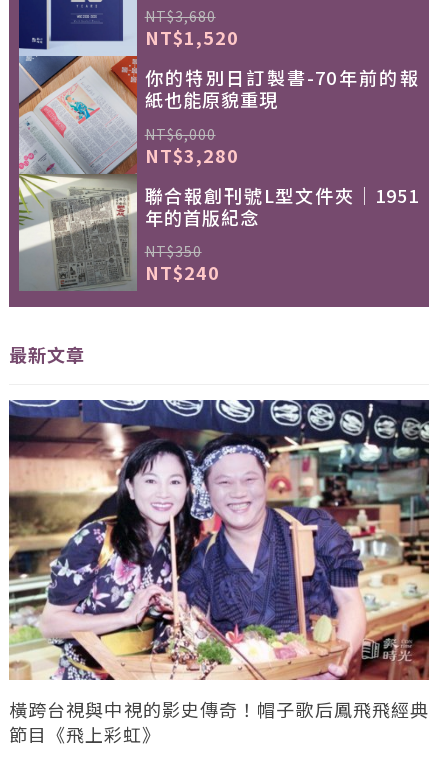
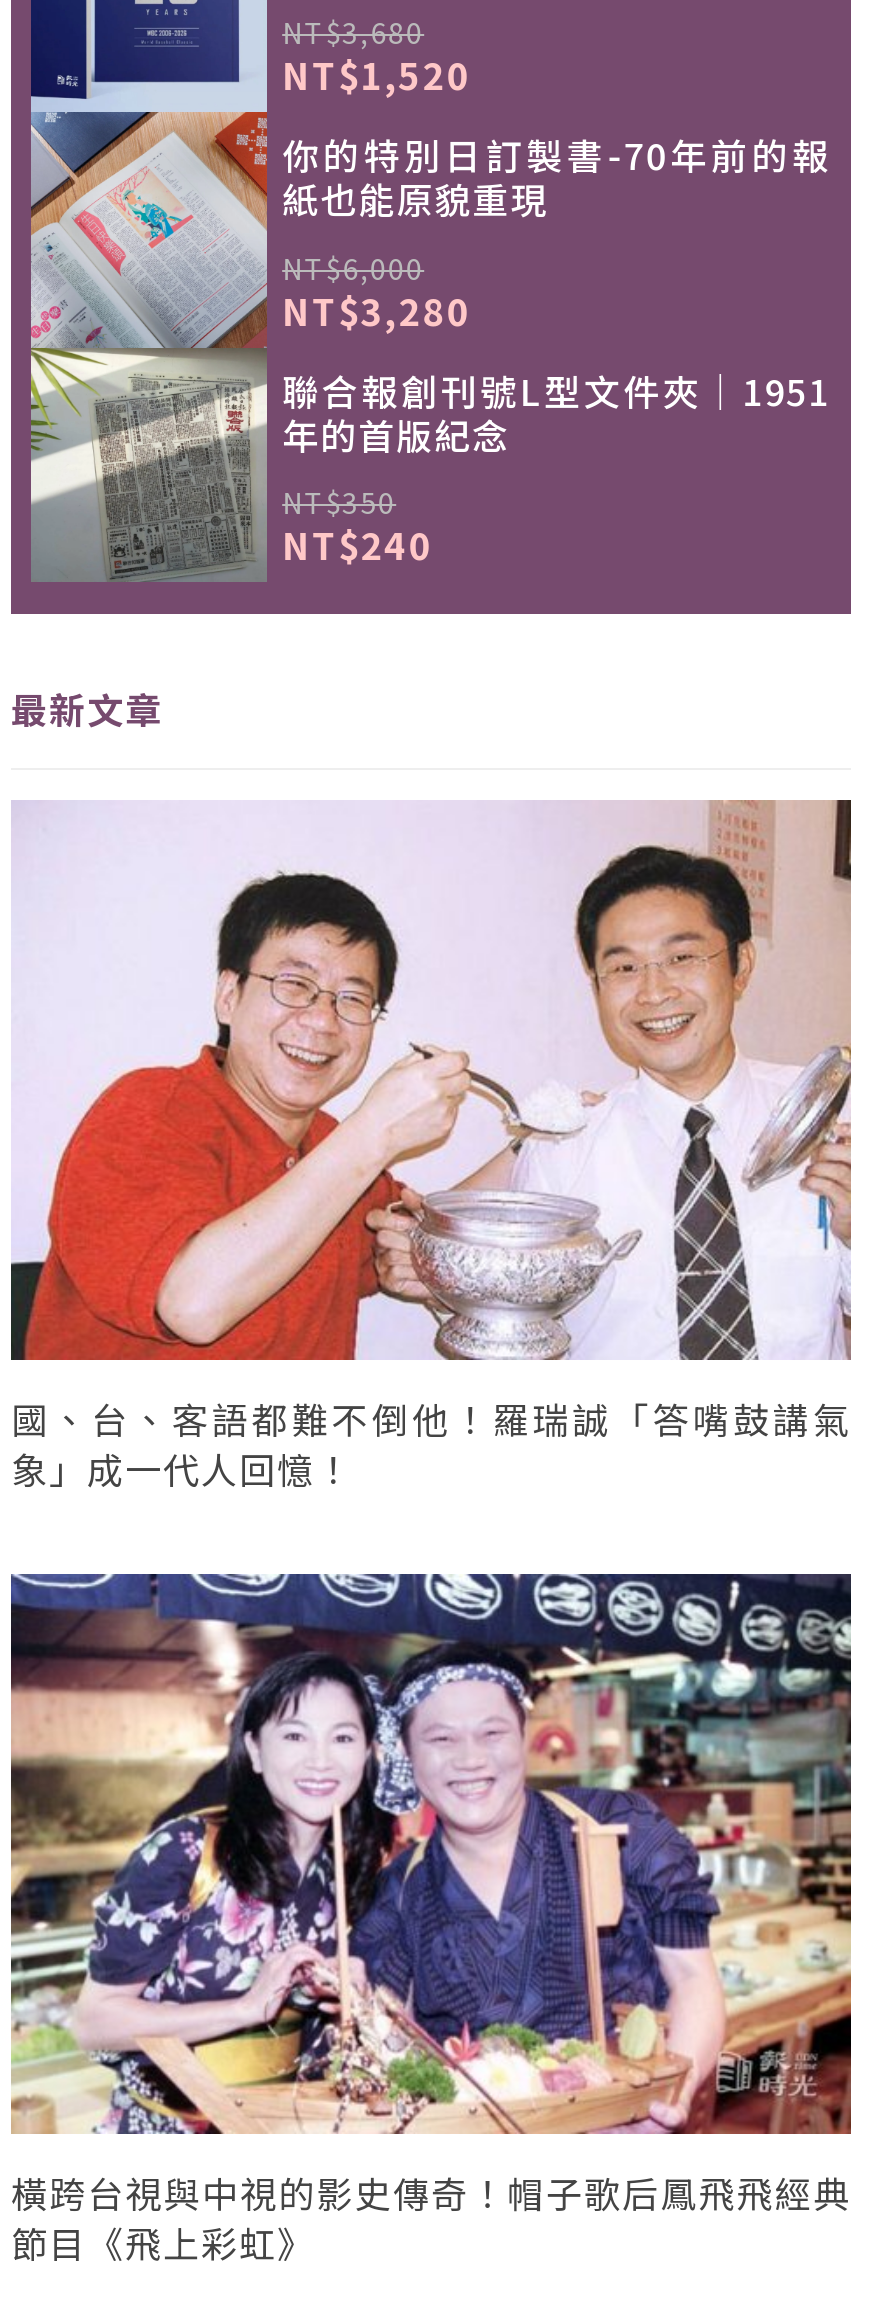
+ [image]
+ 國、台、客語都難不倒他！羅瑞誠「答嘴鼓講氣
+ 象」成一代人回憶！
